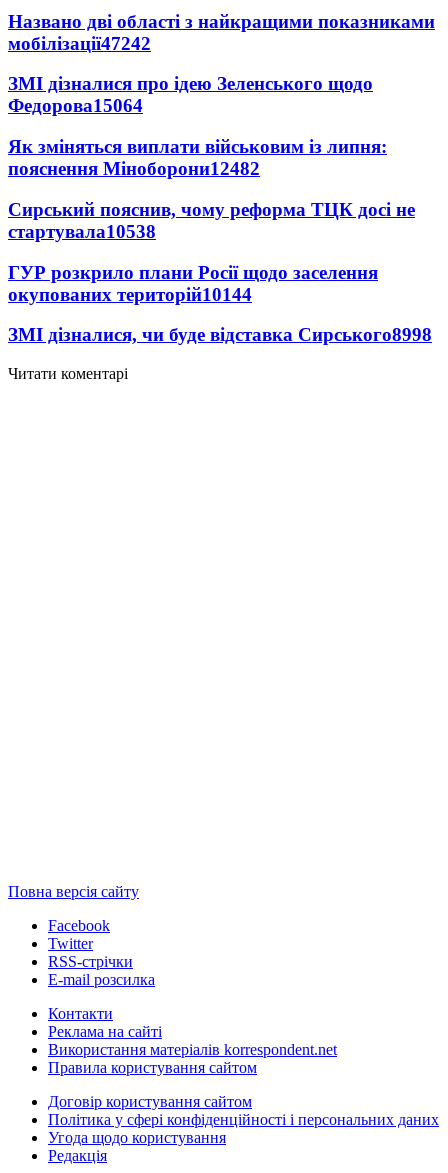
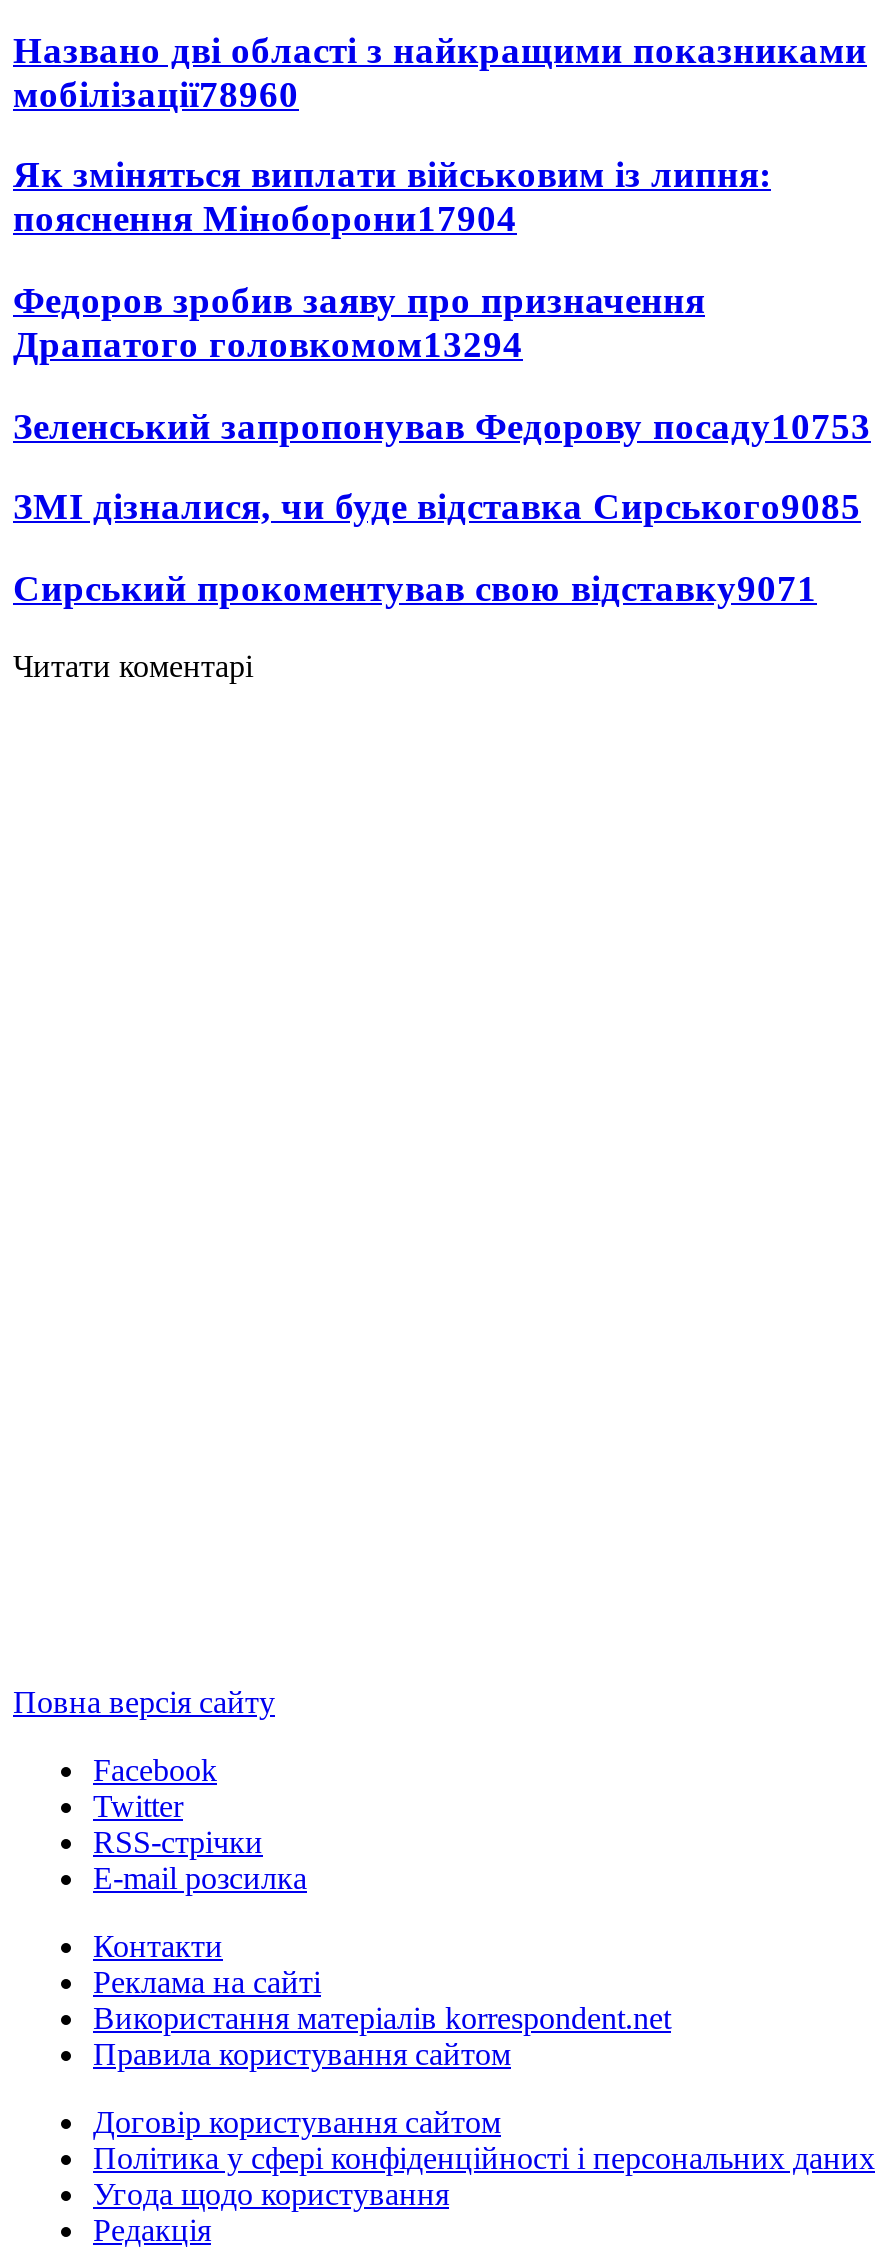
- мобілізації47242
- ЗМІ дізналися про ідею Зеленського щодо
- Федорова15064
+ мобілізації78960

moved up: Як зміняться виплати військовим із липня:

- пояснення Міноборони12482
- Сирський пояснив, чому реформа ТЦК досі не
- стартувала10538
- ГУР розкрило плани Росії щодо заселення
- окупованих територій10144
- ЗМІ дізналися, чи буде відставка Сирського8998
+ пояснення Міноборони17904
+ Федоров зробив заяву про призначення
+ Драпатого головкомом13294
+ Зеленський запропонував Федорову посаду10753
+ ЗМІ дізналися, чи буде відставка Сирського9085
+ Сирський прокоментував свою відставку9071
